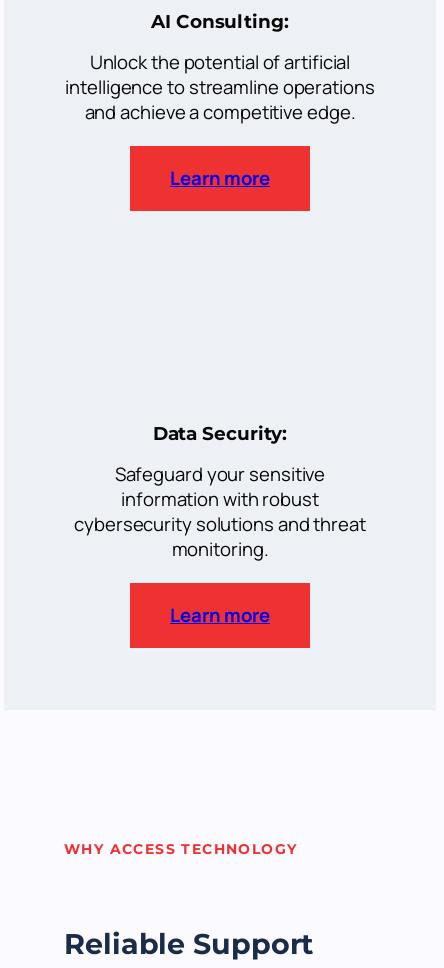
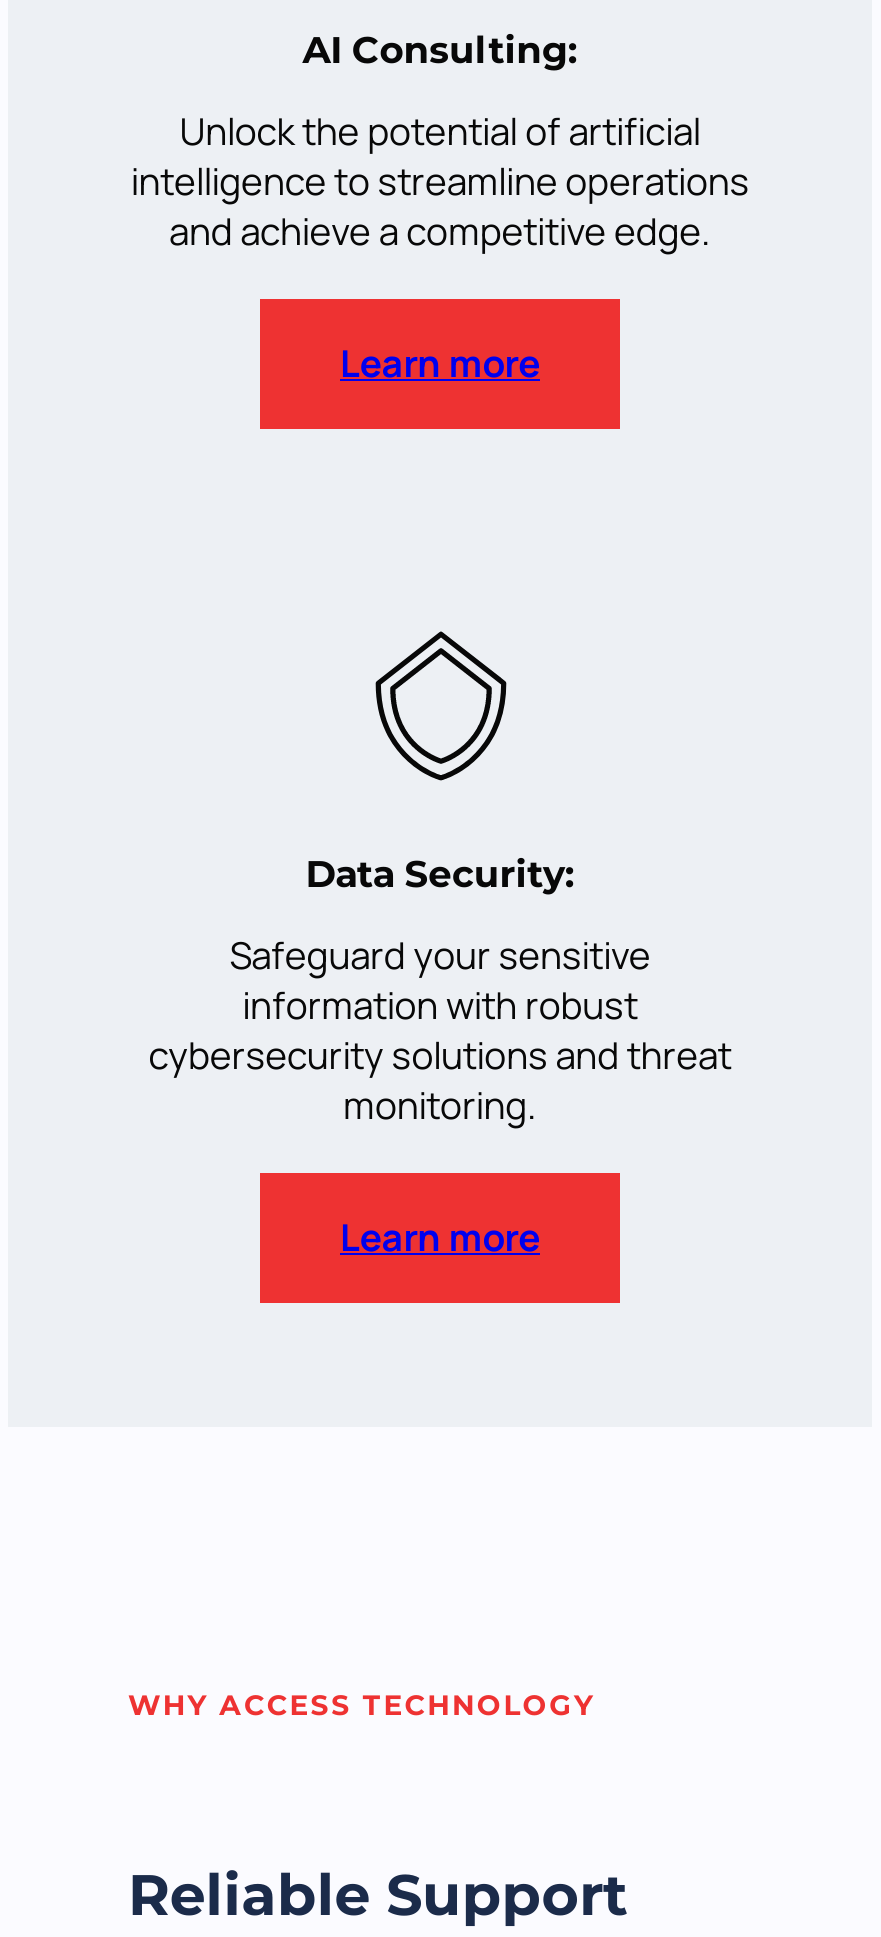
+ [image]
